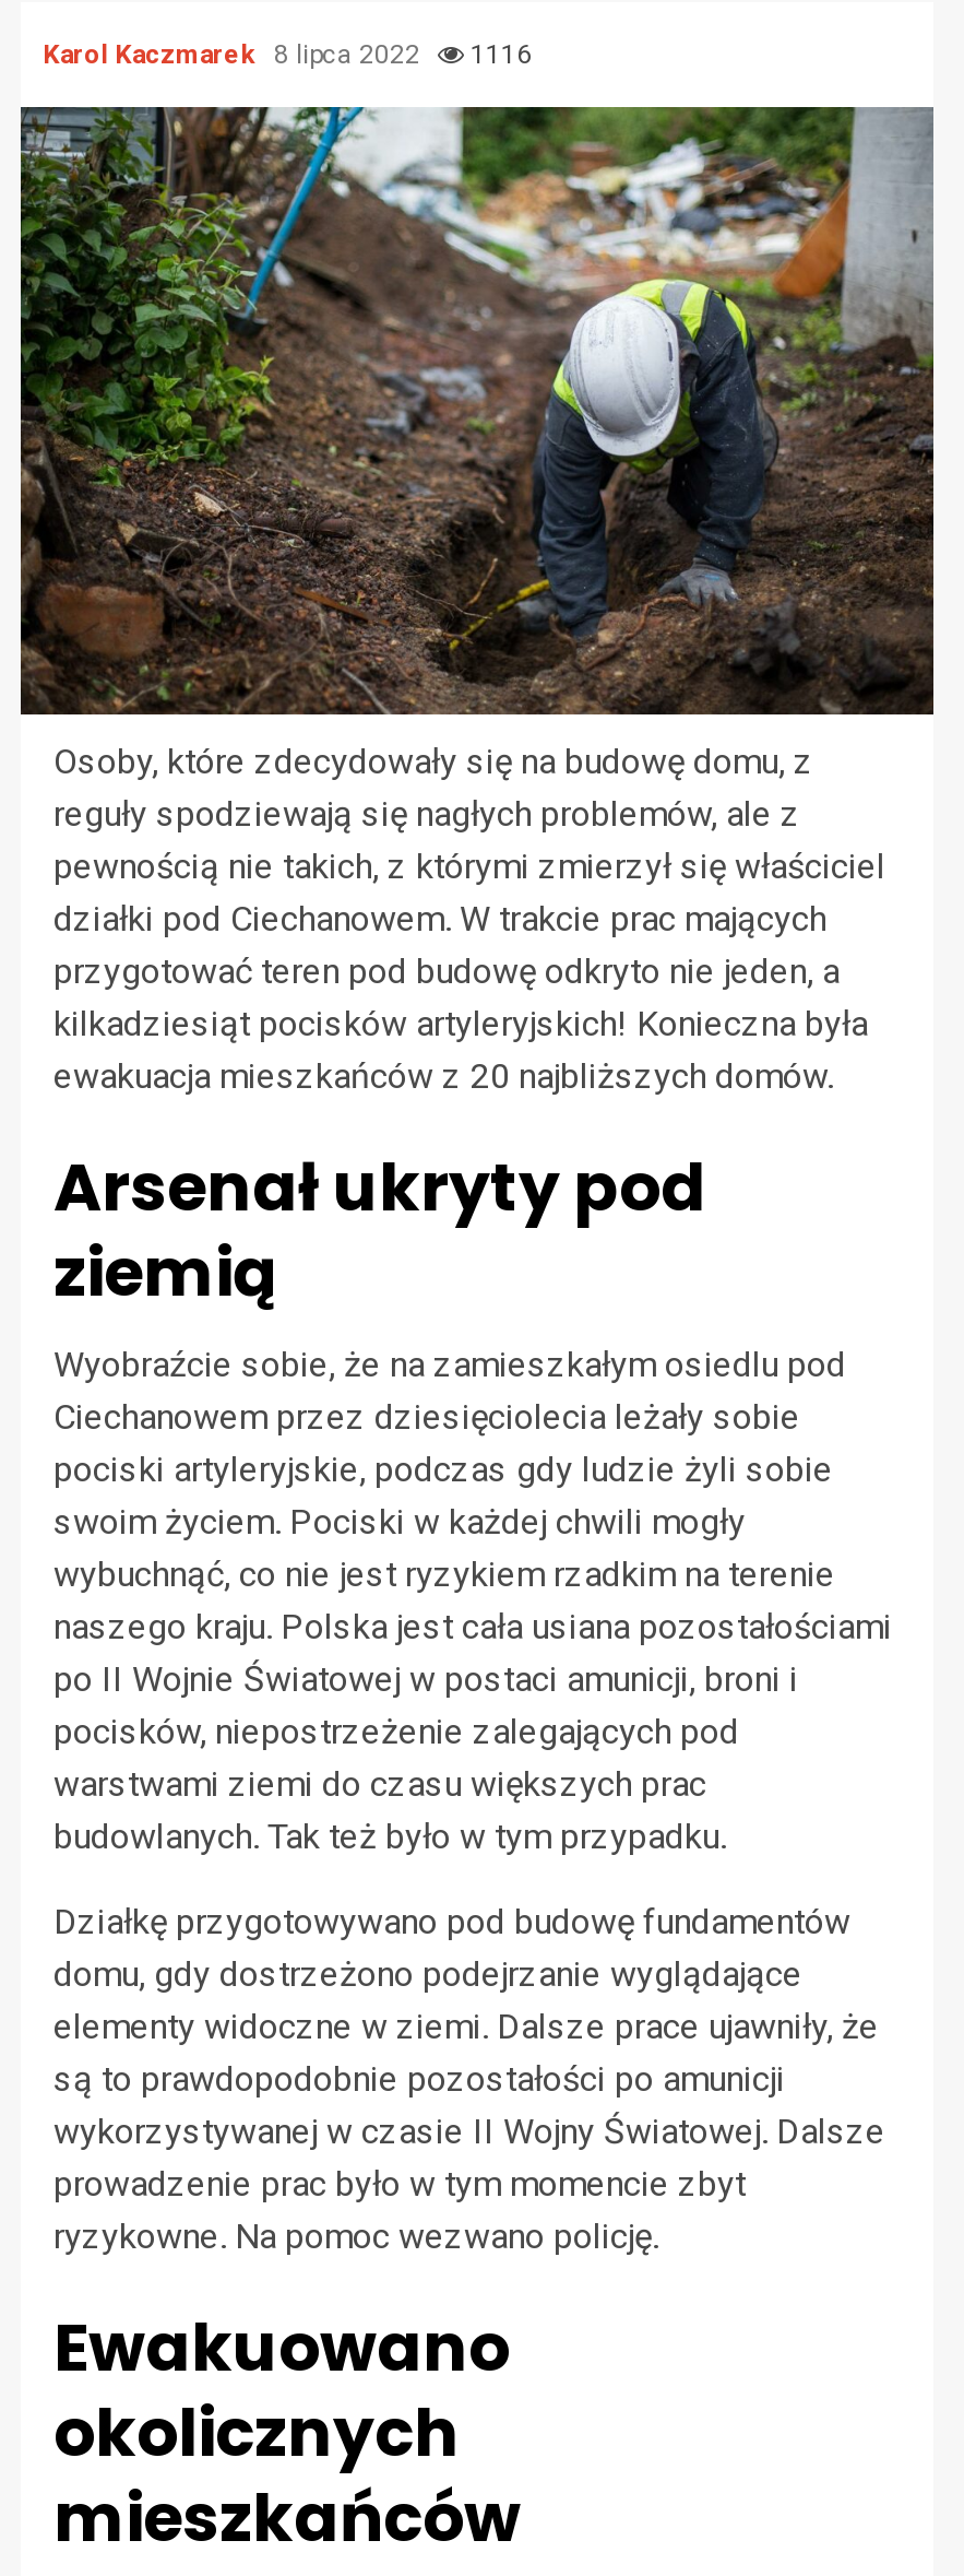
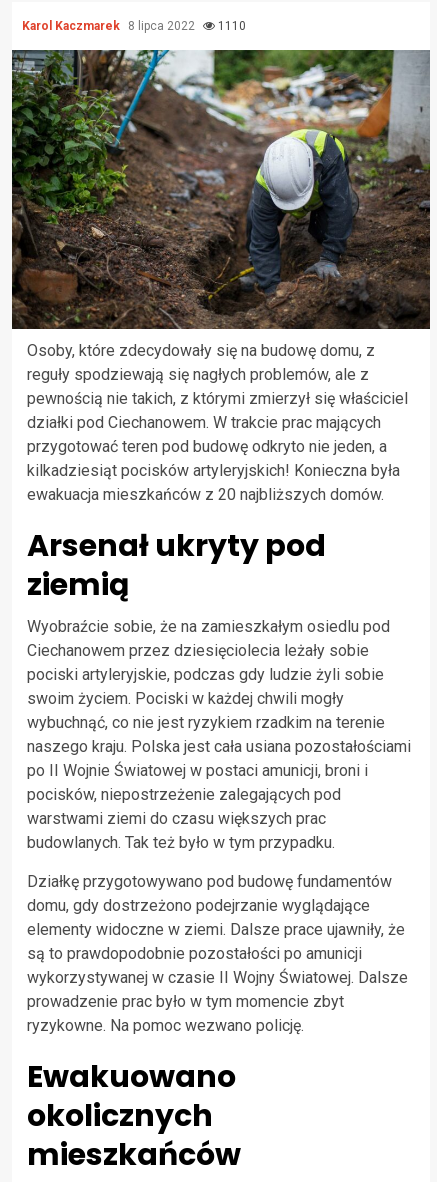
- Karol Kaczmarek 8 lipca 2022 1116
+ Karol Kaczmarek 8 lipca 2022 1110
